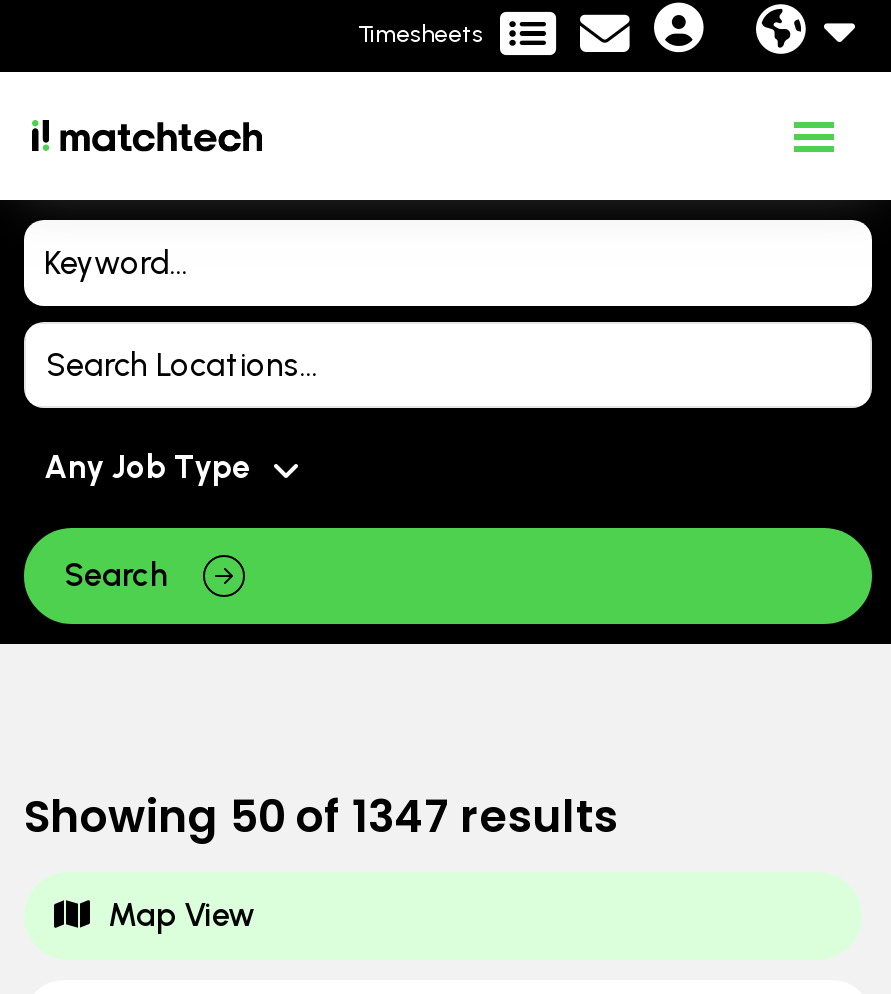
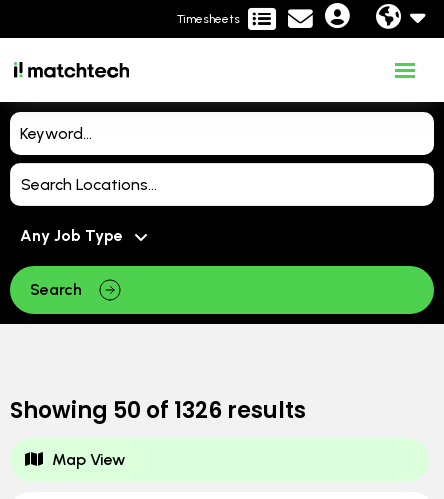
- Showing 50 of 1347 results
+ Showing 50 of 1326 results
